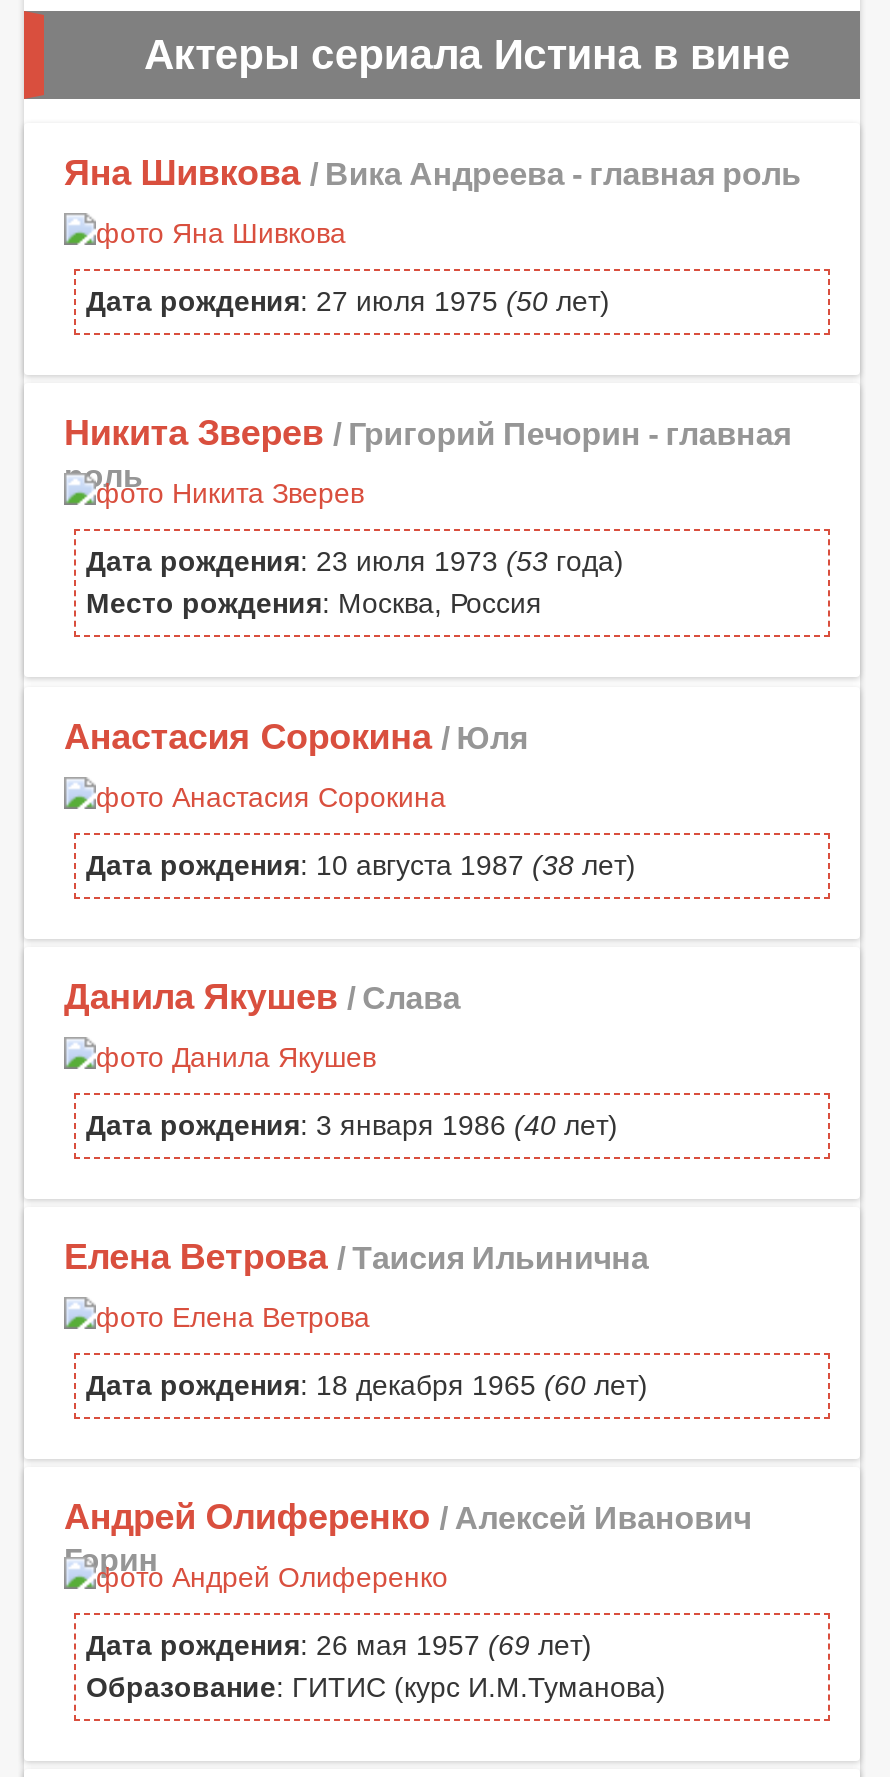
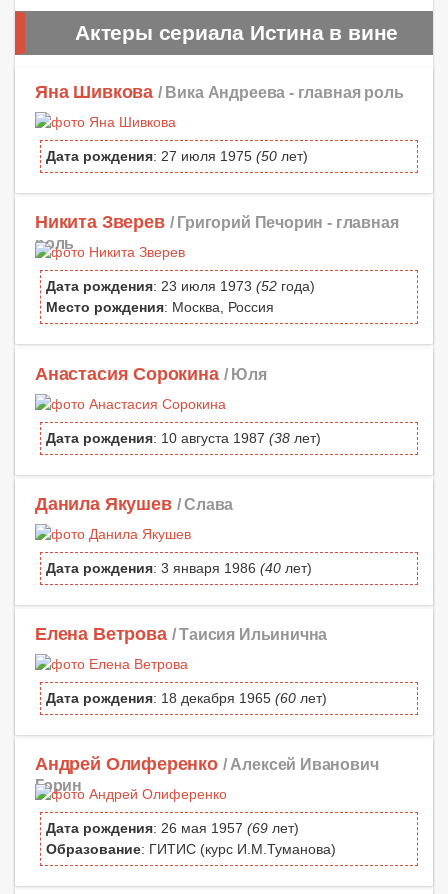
- Дата рождения: 23 июля 1973 (53 года)
+ Дата рождения: 23 июля 1973 (52 года)
